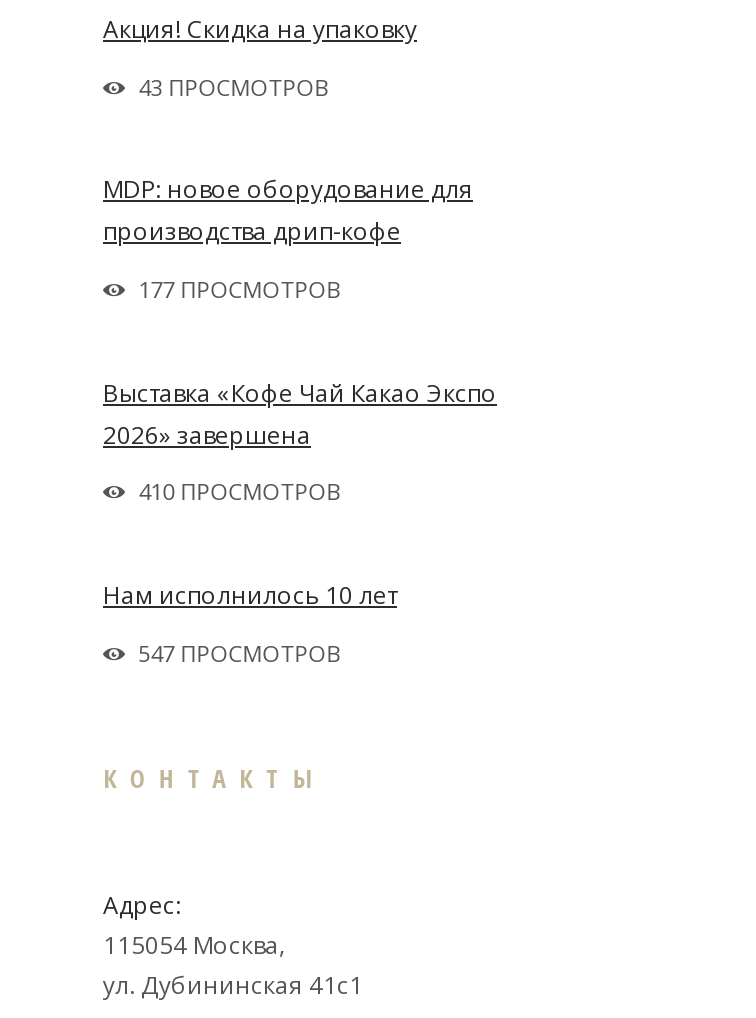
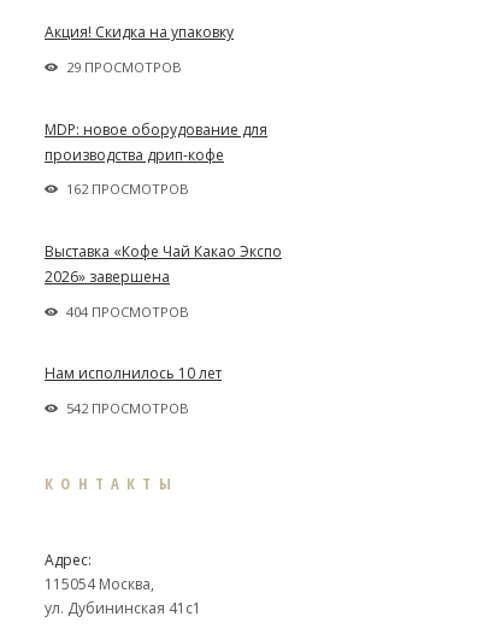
- 43 ПРОСМОТРОВ
+ 29 ПРОСМОТРОВ

- 177 ПРОСМОТРОВ
+ 162 ПРОСМОТРОВ

- 410 ПРОСМОТРОВ
+ 404 ПРОСМОТРОВ

- 547 ПРОСМОТРОВ
+ 542 ПРОСМОТРОВ
